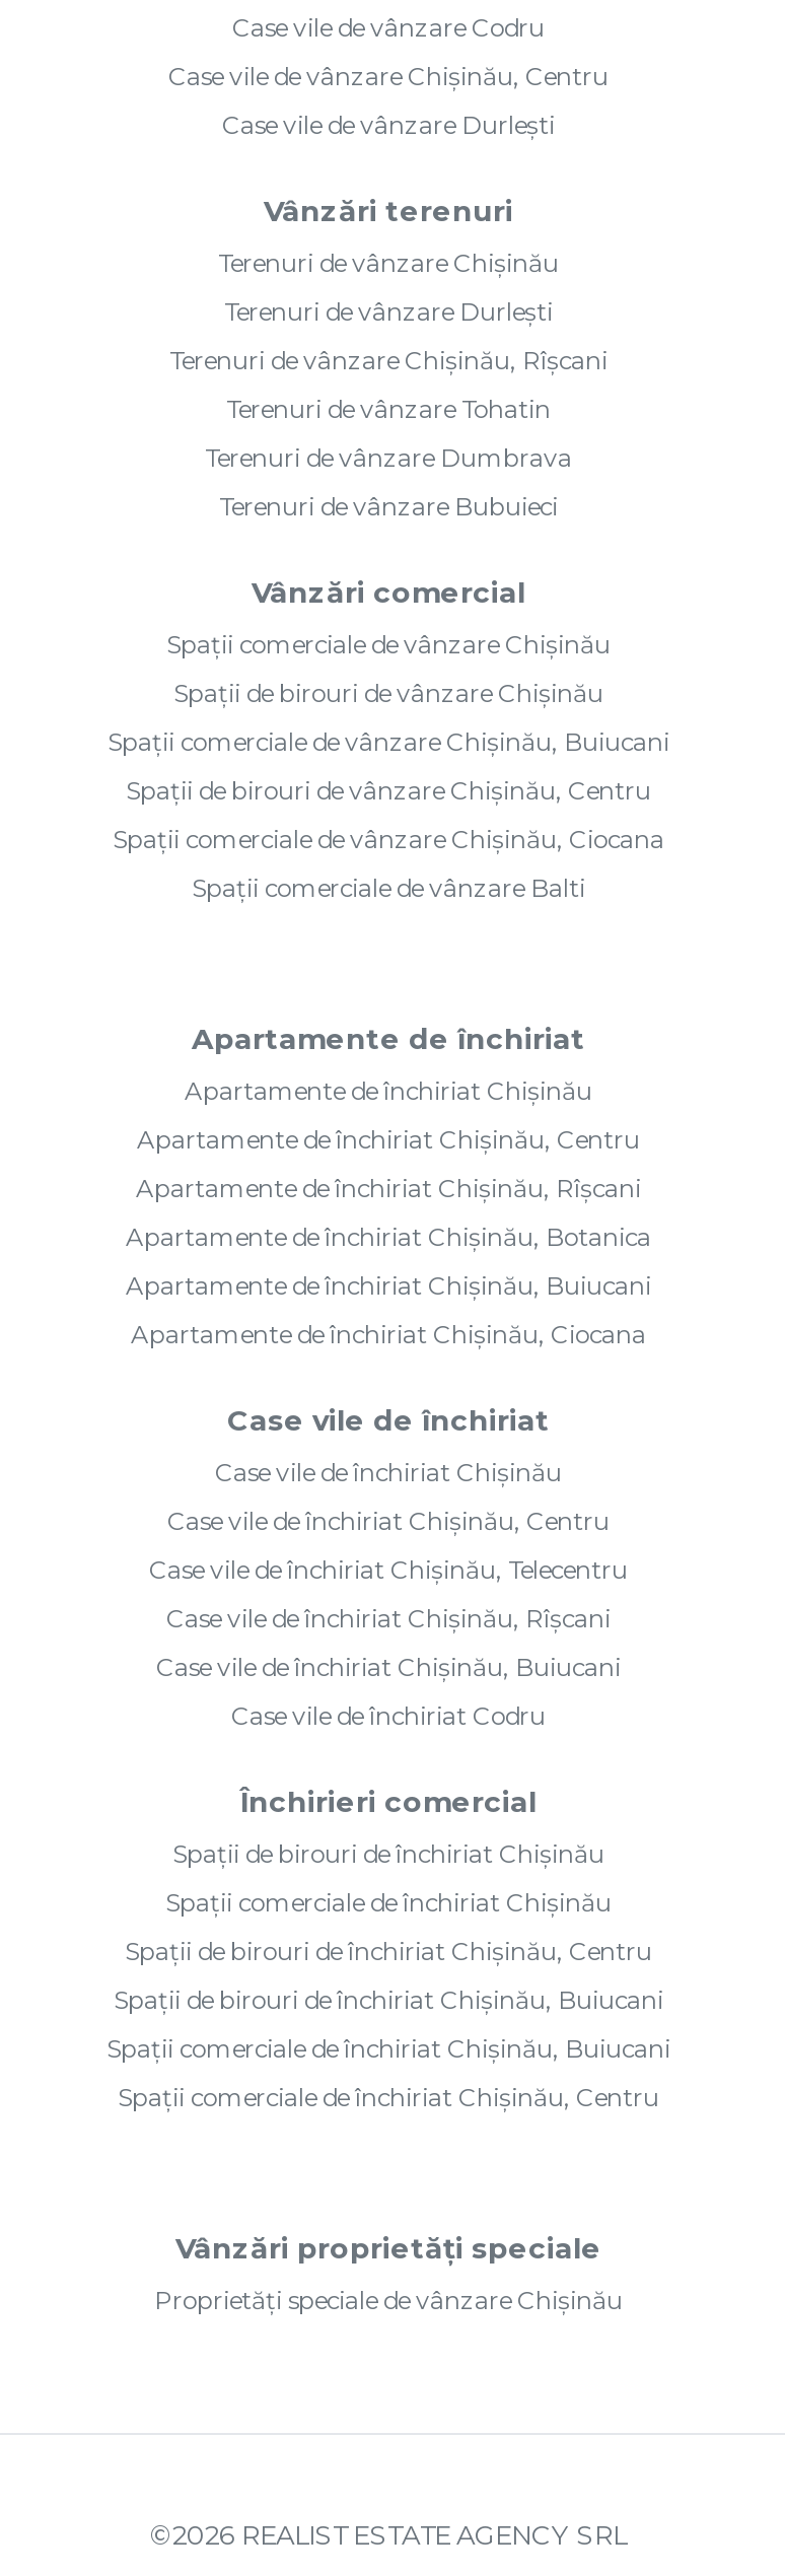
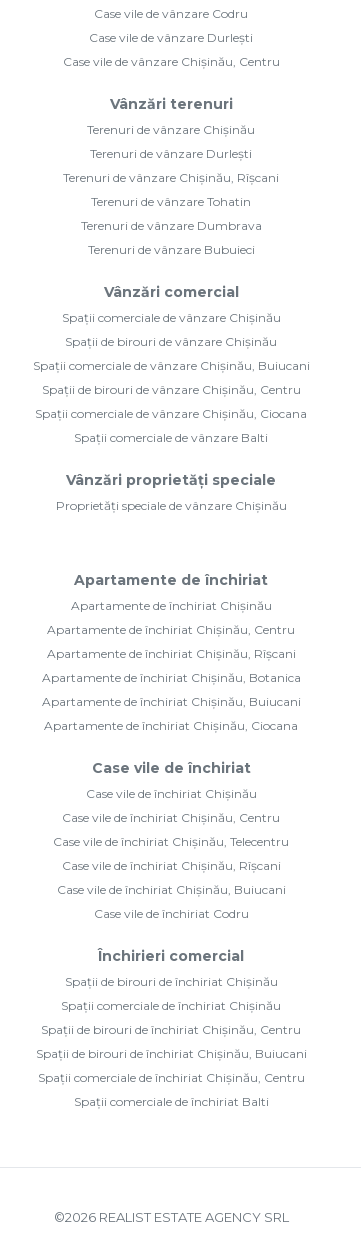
moved down: Case vile de vânzare Chișinău, Centru

moved down: Apartamente de închiriat | Apartamente de închiriat Chișinău | Apartamente de închiriat Chișinău, Centru | ... | Spații de birouri de închiriat Chișinău, Centru | Spații de birouri de închiriat Chișinău, Buiucani

- Spații comerciale de închiriat Chișinău, Buiucani

moved down: Spații comerciale de închiriat Chișinău, Centru

+ Spații comerciale de închiriat Balti

moved up: Vânzări proprietăți speciale | Proprietăți speciale de vânzare Chișinău
